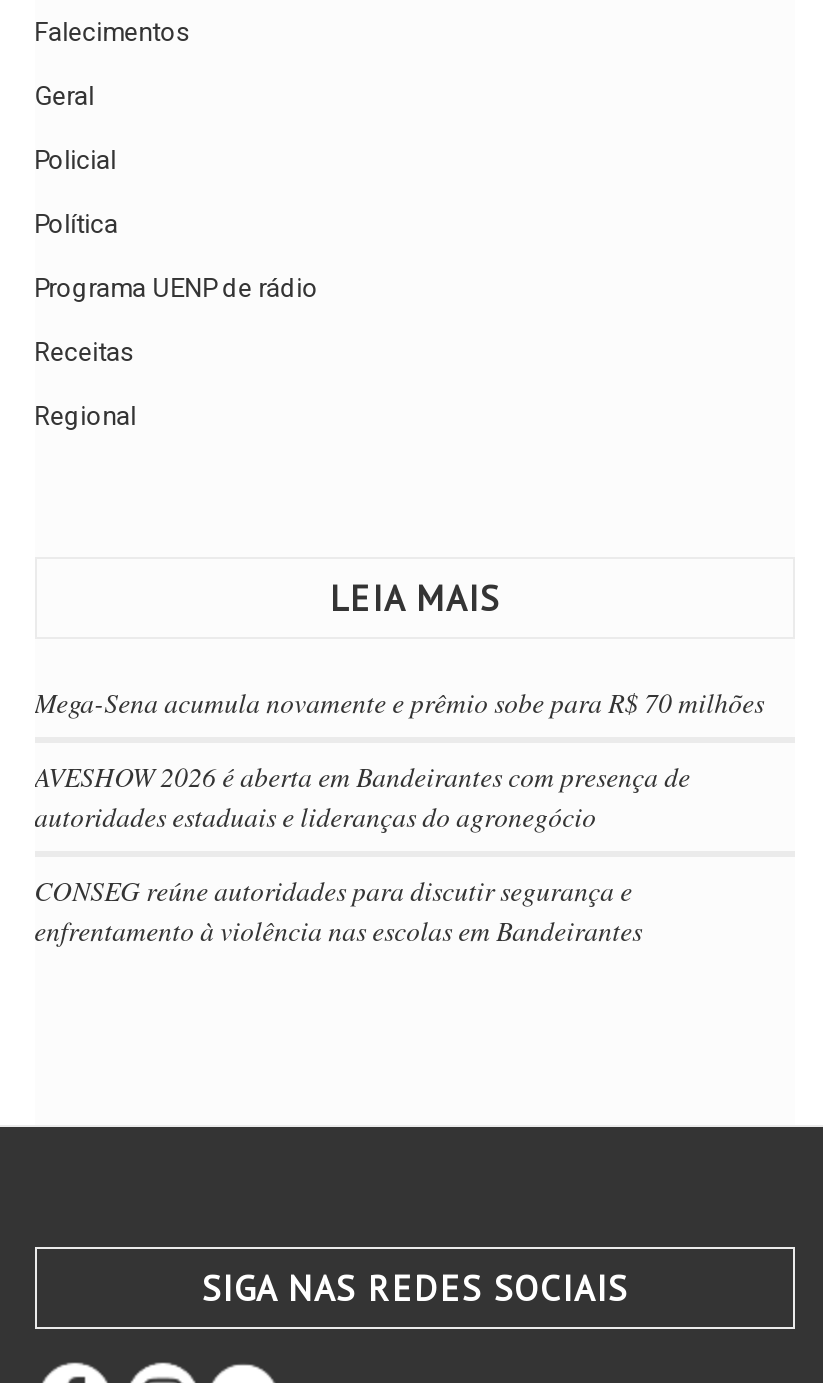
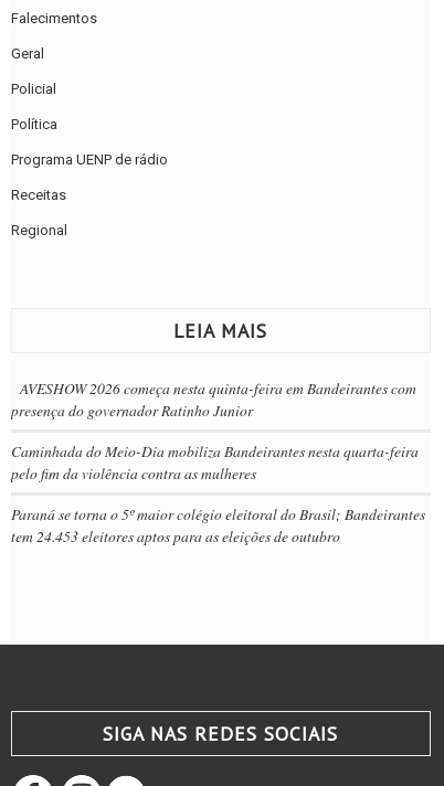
- Mega-Sena acumula novamente e prêmio sobe para R$ 70 milhões
+ AVESHOW 2026 começa nesta quinta-feira em Bandeirantes com
+ presença do governador Ratinho Junior

- AVESHOW 2026 é aberta em Bandeirantes com presença de
- autoridades estaduais e lideranças do agronegócio
+ Caminhada do Meio-Dia mobiliza Bandeirantes nesta quarta-feira
+ pelo fim da violência contra as mulheres

- CONSEG reúne autoridades para discutir segurança e
- enfrentamento à violência nas escolas em Bandeirantes
+ Paraná se torna o 5º maior colégio eleitoral do Brasil; Bandeirantes
+ tem 24.453 eleitores aptos para as eleições de outubro
